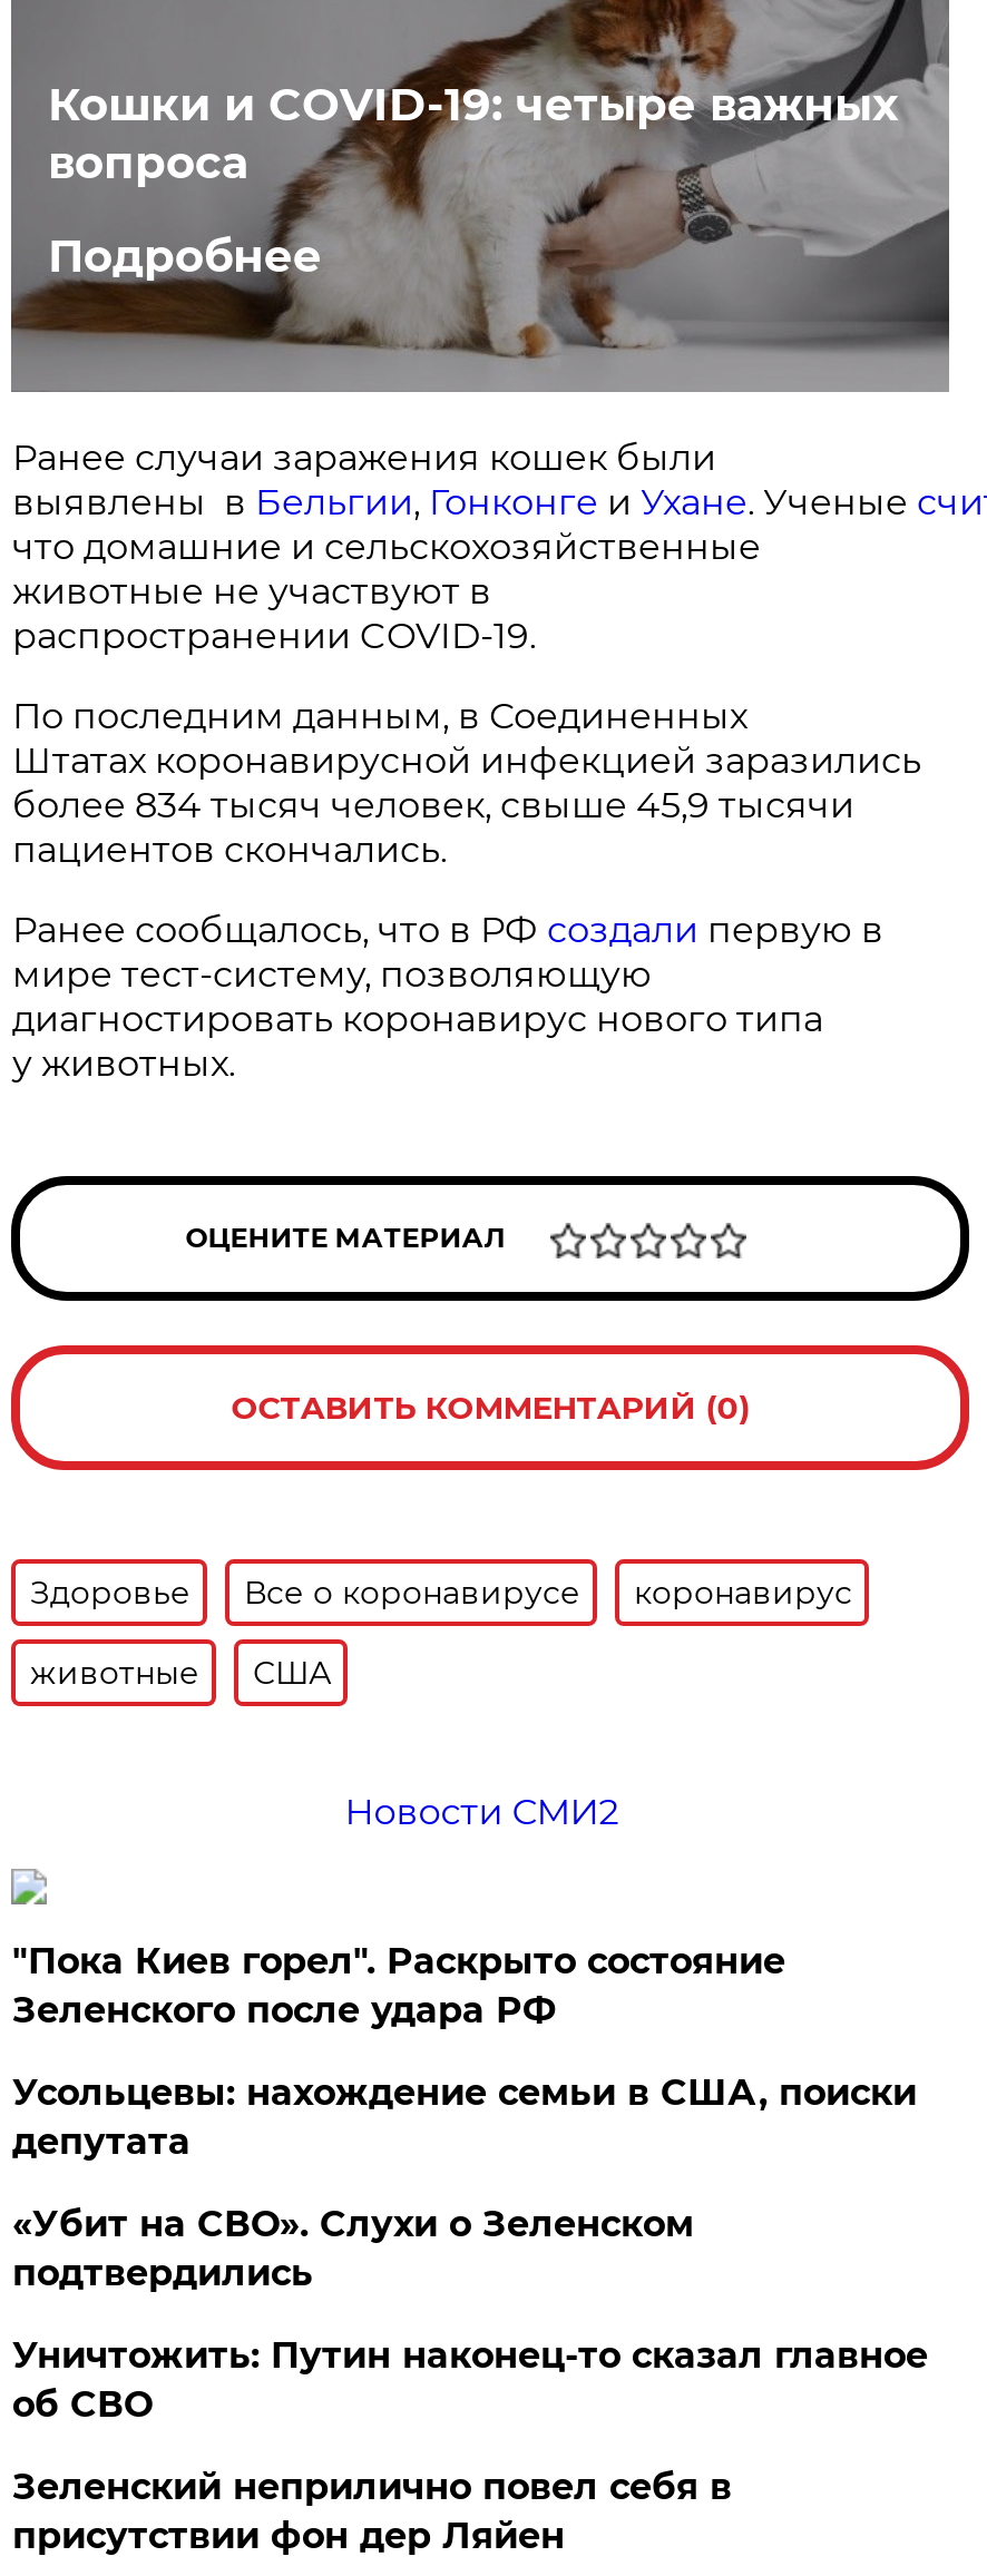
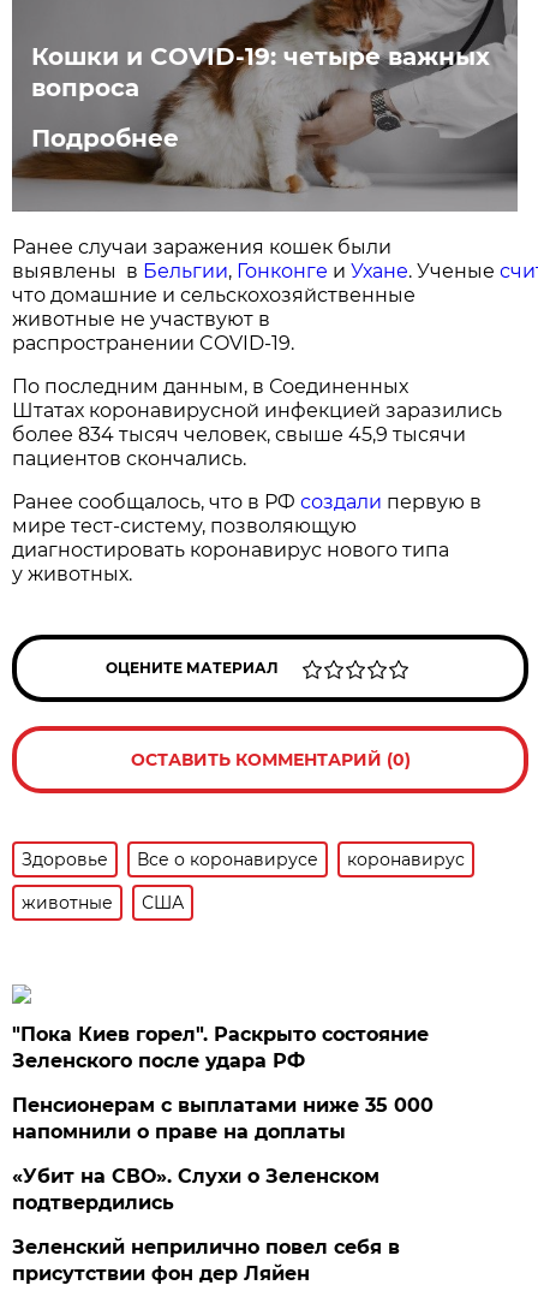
- Новости СМИ2

- Усольцевы: нахождение семьи в США, поиски
- депутата
+ Пенсионерам с выплатами ниже 35 000
+ напомнили о праве на доплаты

- Уничтожить: Путин наконец-то сказал главное
- об СВО
